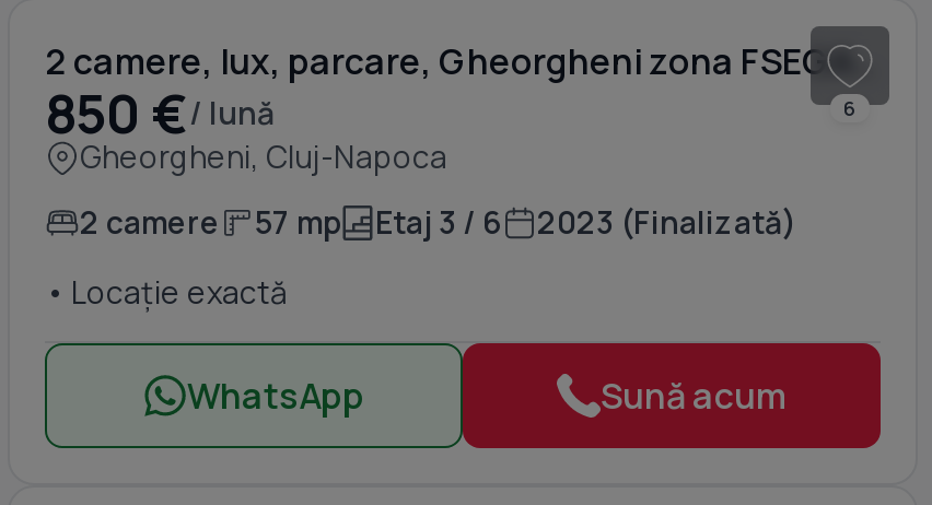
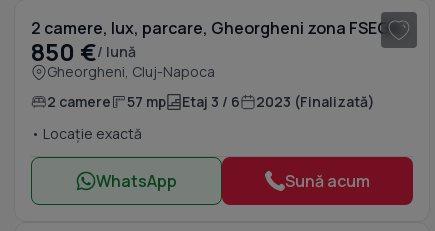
- 6
